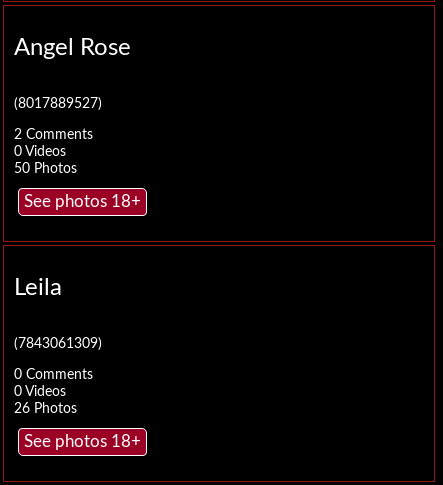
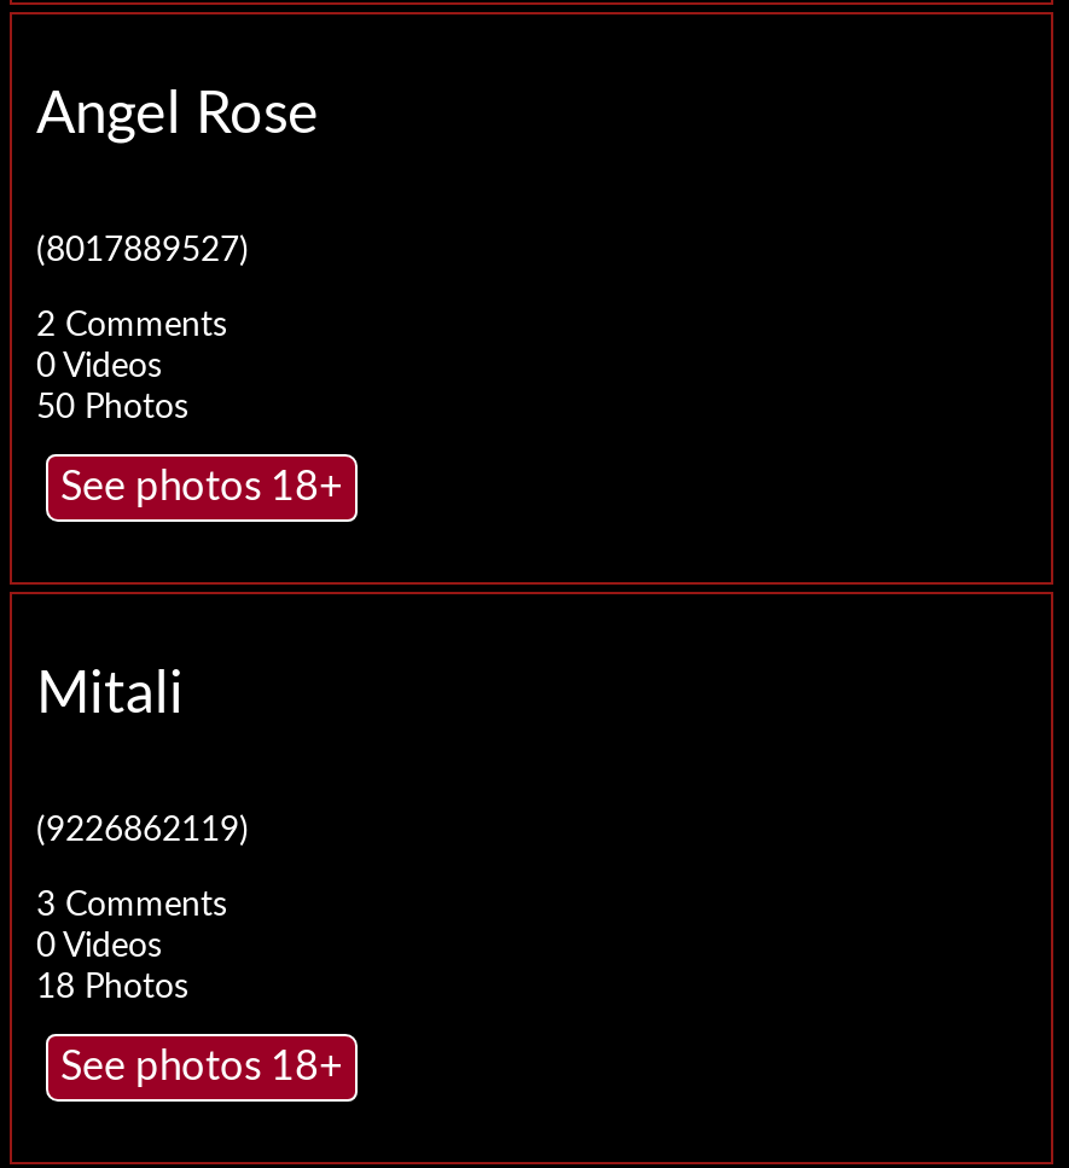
- Leila
+ Mitali

- (7843061309)
+ (9226862119)

- 0 Comments
+ 3 Comments

- 26 Photos
+ 18 Photos
